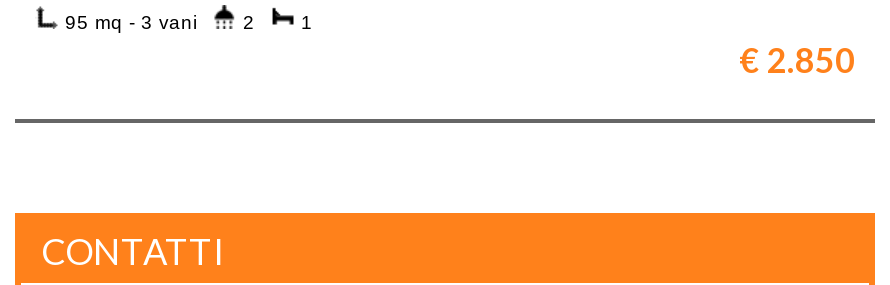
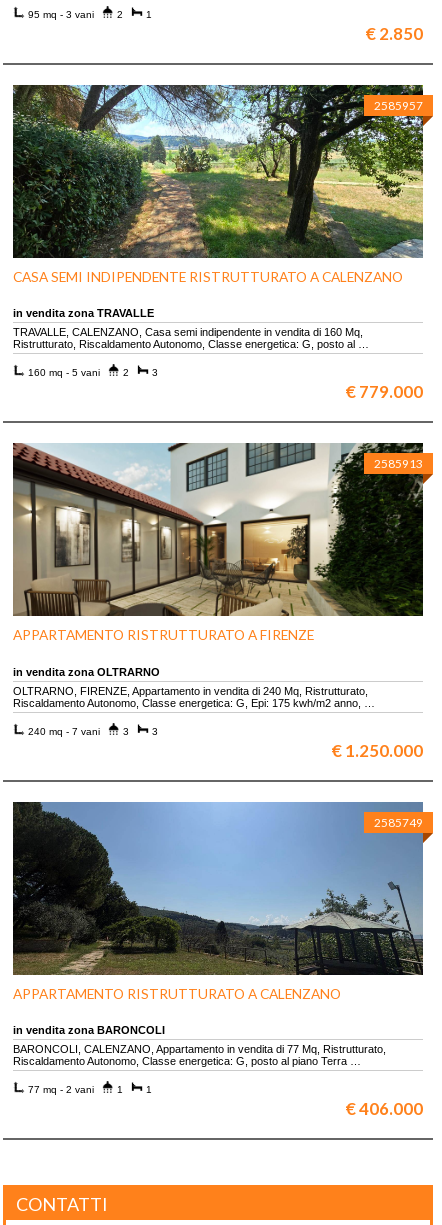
+ [image]
+ 2585957

+ [image]
+ 2585913

+ [image]
+ 2585749

+ CASA SEMI INDIPENDENTE RISTRUTTURATO A CALENZANO
+ in vendita zona TRAVALLE
+ TRAVALLE, CALENZANO, Casa semi indipendente in vendita di 160 Mq,
+ Ristrutturato, Riscaldamento Autonomo, Classe energetica: G, posto al …
+ 160 mq - 5 vani
+ 2
+ 3
+ € 779.000

+ APPARTAMENTO RISTRUTTURATO A FIRENZE
+ in vendita zona OLTRARNO
+ OLTRARNO, FIRENZE, Appartamento in vendita di 240 Mq, Ristrutturato,
+ Riscaldamento Autonomo, Classe energetica: G, Epi: 175 kwh/m2 anno, …
+ 240 mq - 7 vani
+ 3
+ 3
+ € 1.250.000

+ APPARTAMENTO RISTRUTTURATO A CALENZANO
+ in vendita zona BARONCOLI
+ BARONCOLI, CALENZANO, Appartamento in vendita di 77 Mq, Ristrutturato,
+ Riscaldamento Autonomo, Classe energetica: G, posto al piano Terra …
+ 77 mq - 2 vani
+ 1
+ 1
+ € 406.000
